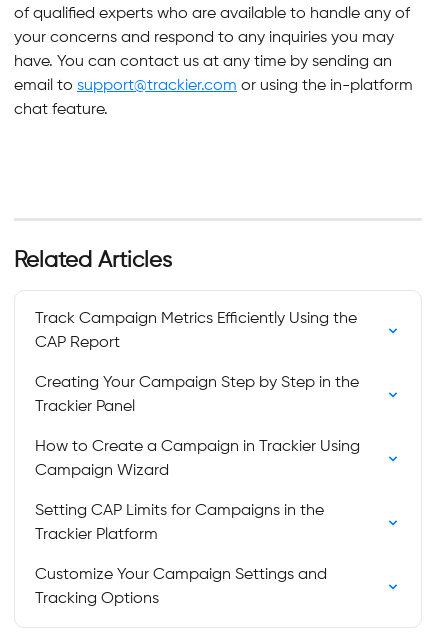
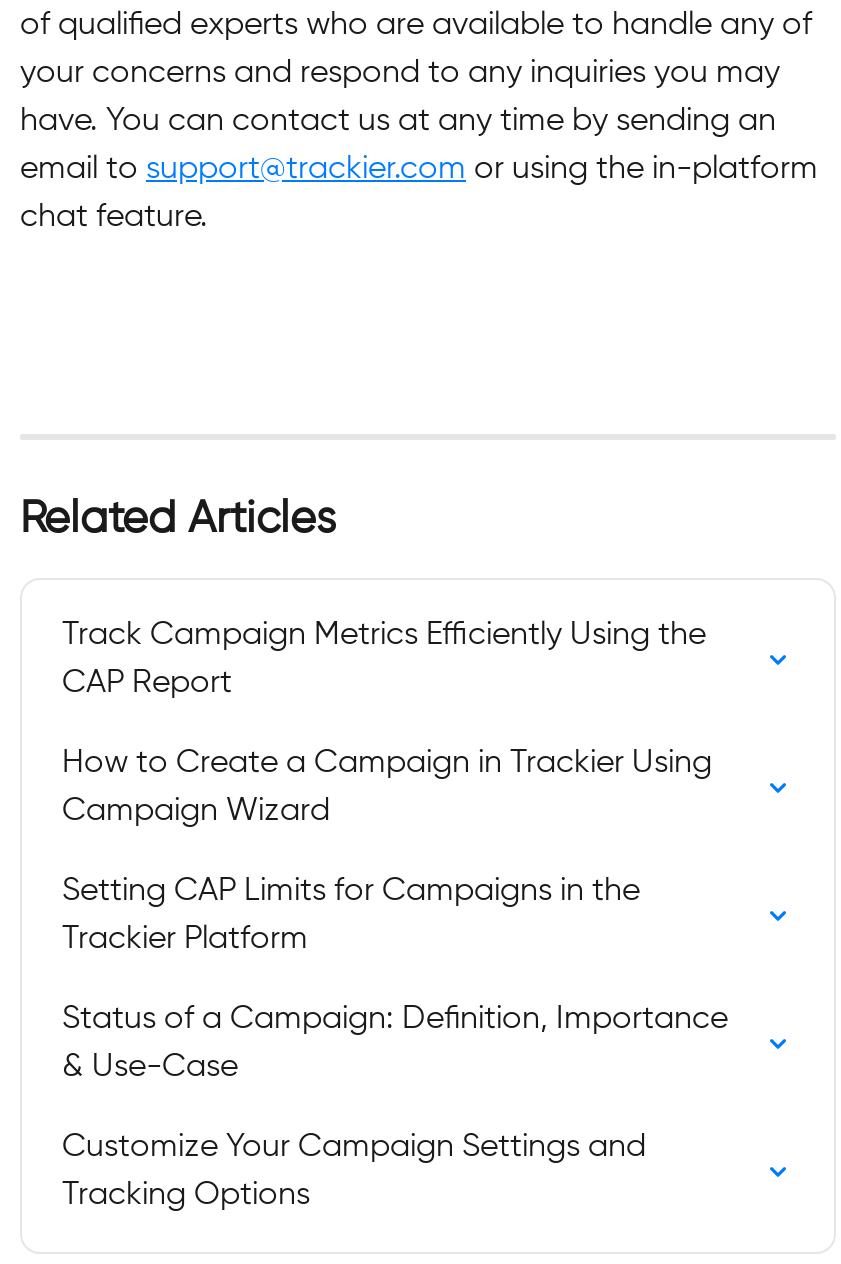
- Creating Your Campaign Step by Step in the
- Trackier Panel

moved up: How to Create a Campaign in Trackier Using | Campaign Wizard | Setting CAP Limits for Campaigns in the | Trackier Platform

+ Status of a Campaign: Definition, Importance
+ & Use-Case
